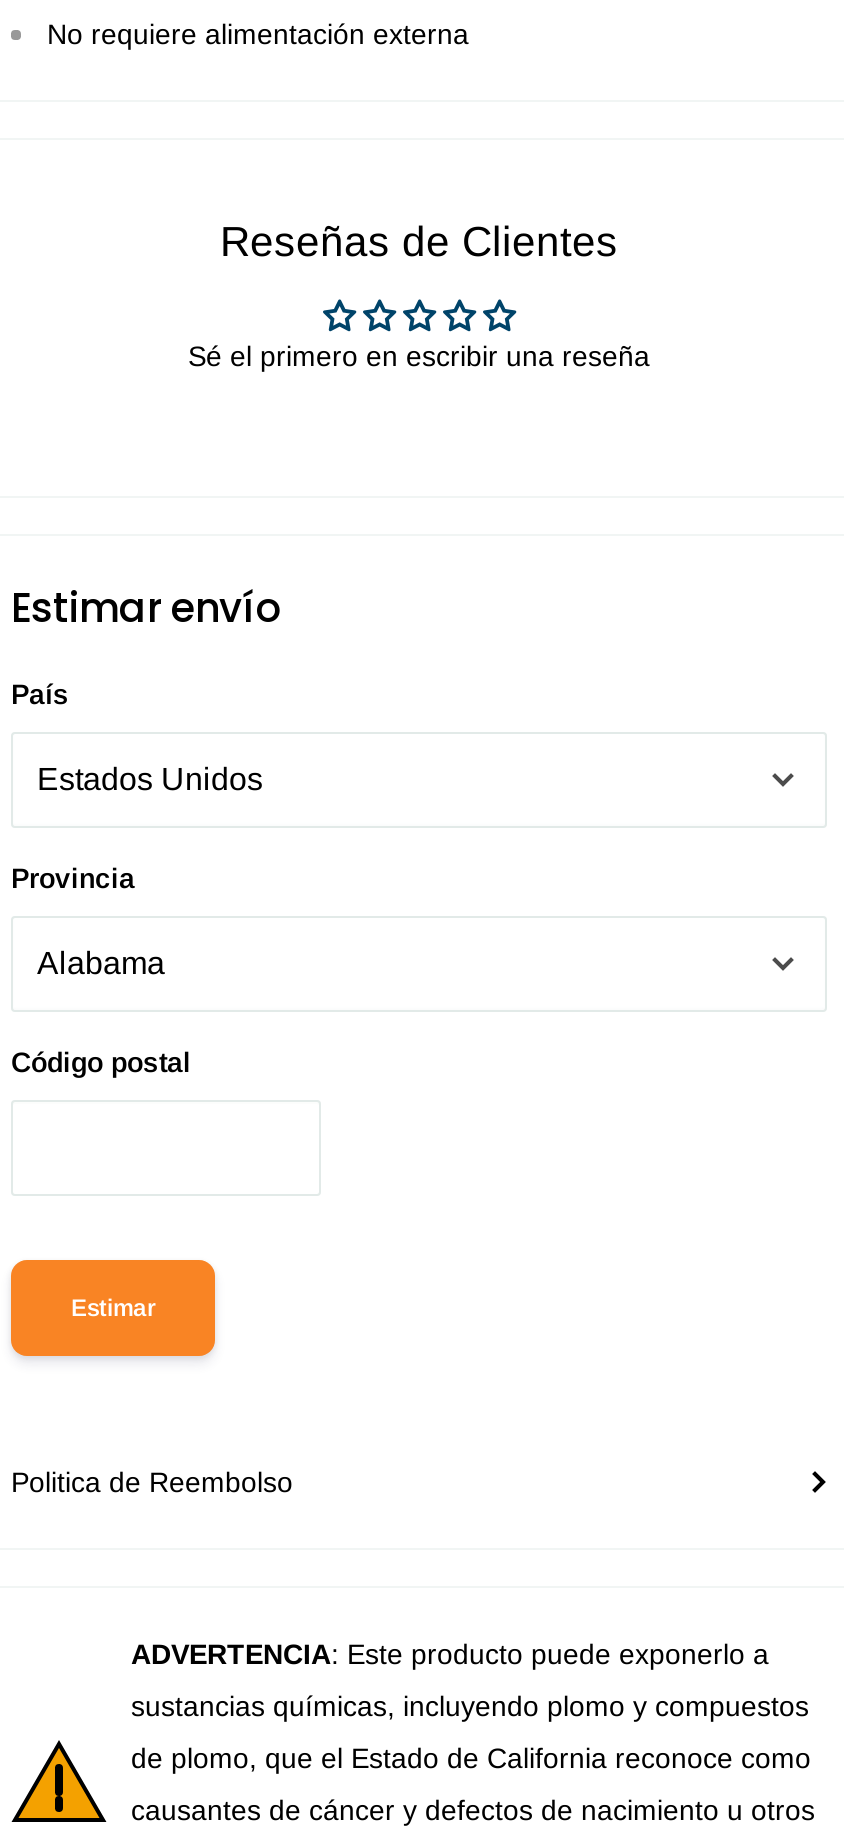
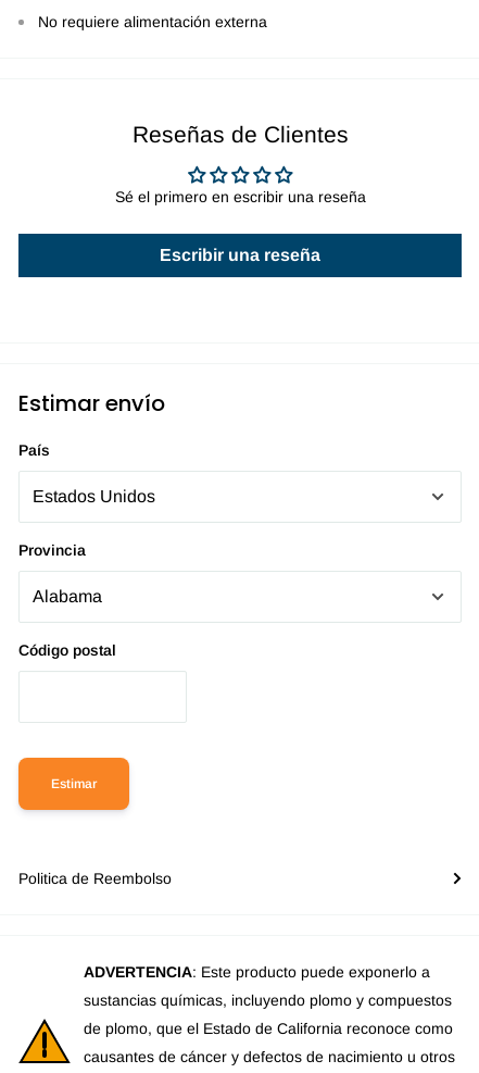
+ Escribir una reseña
